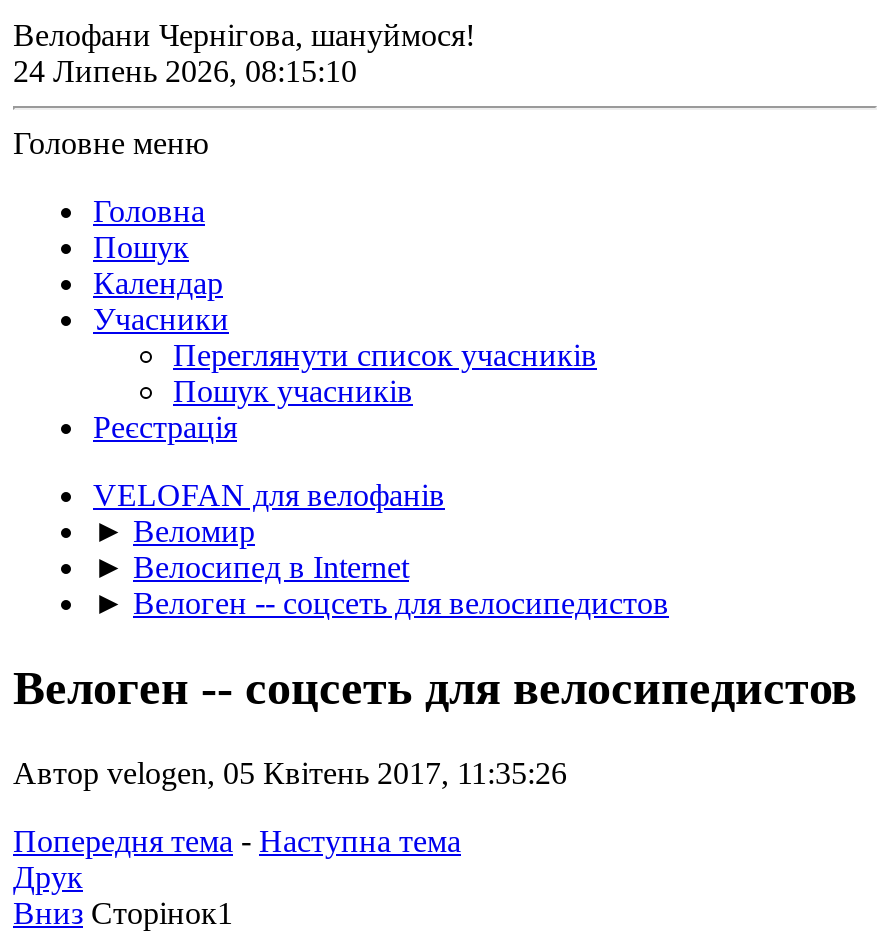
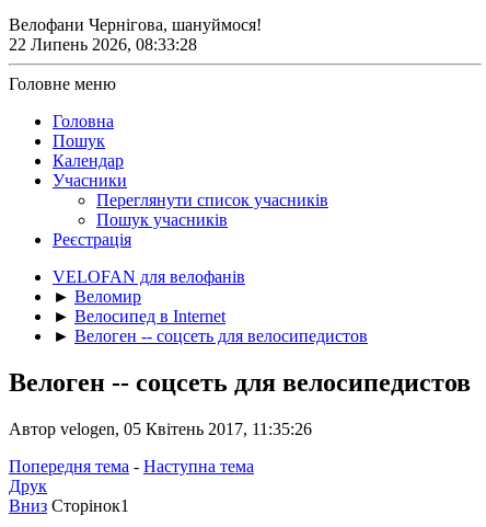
- 24 Липень 2026, 08:15:10
+ 22 Липень 2026, 08:33:28
